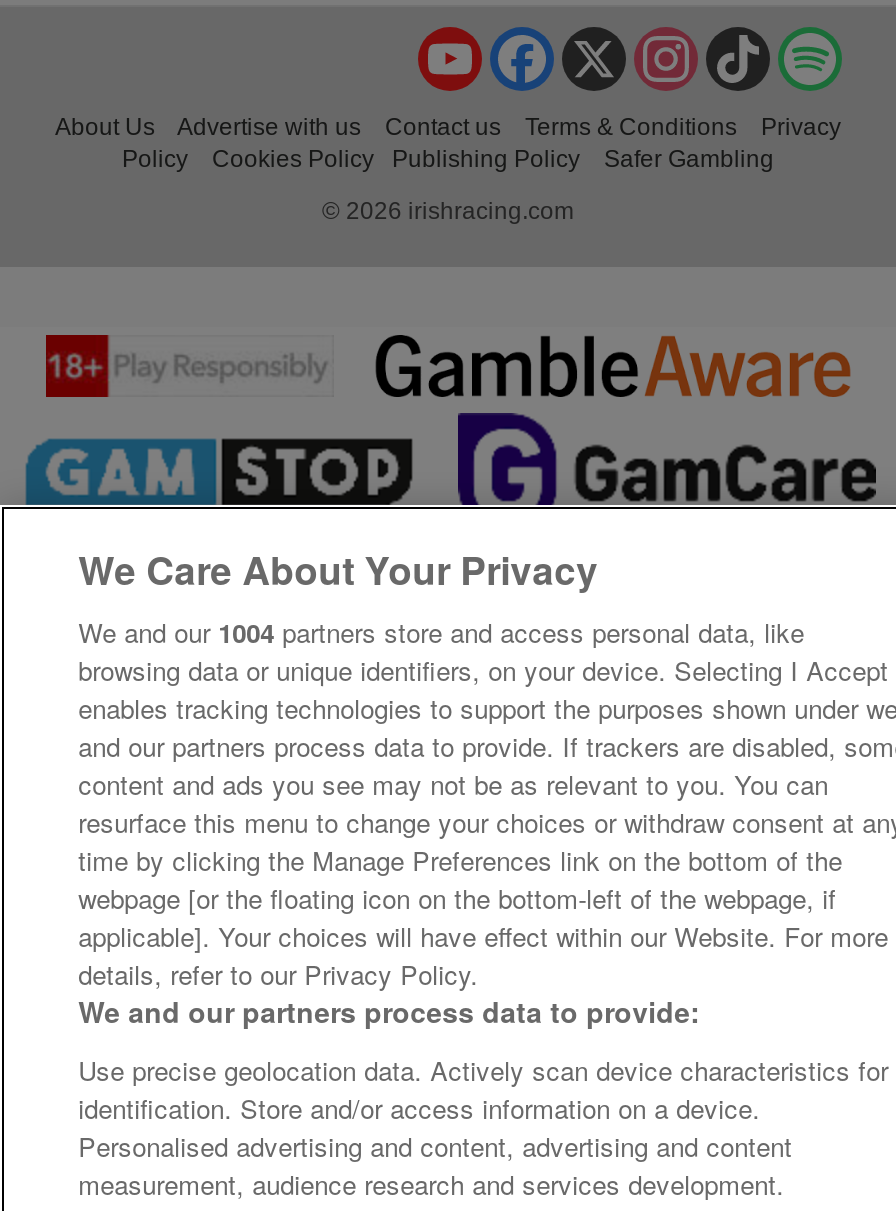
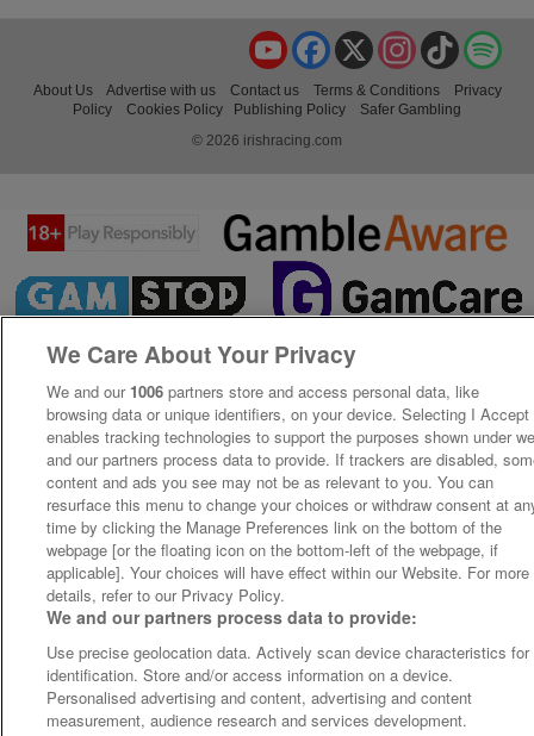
- We and our 1004 partners store and access personal data, like
+ We and our 1006 partners store and access personal data, like
